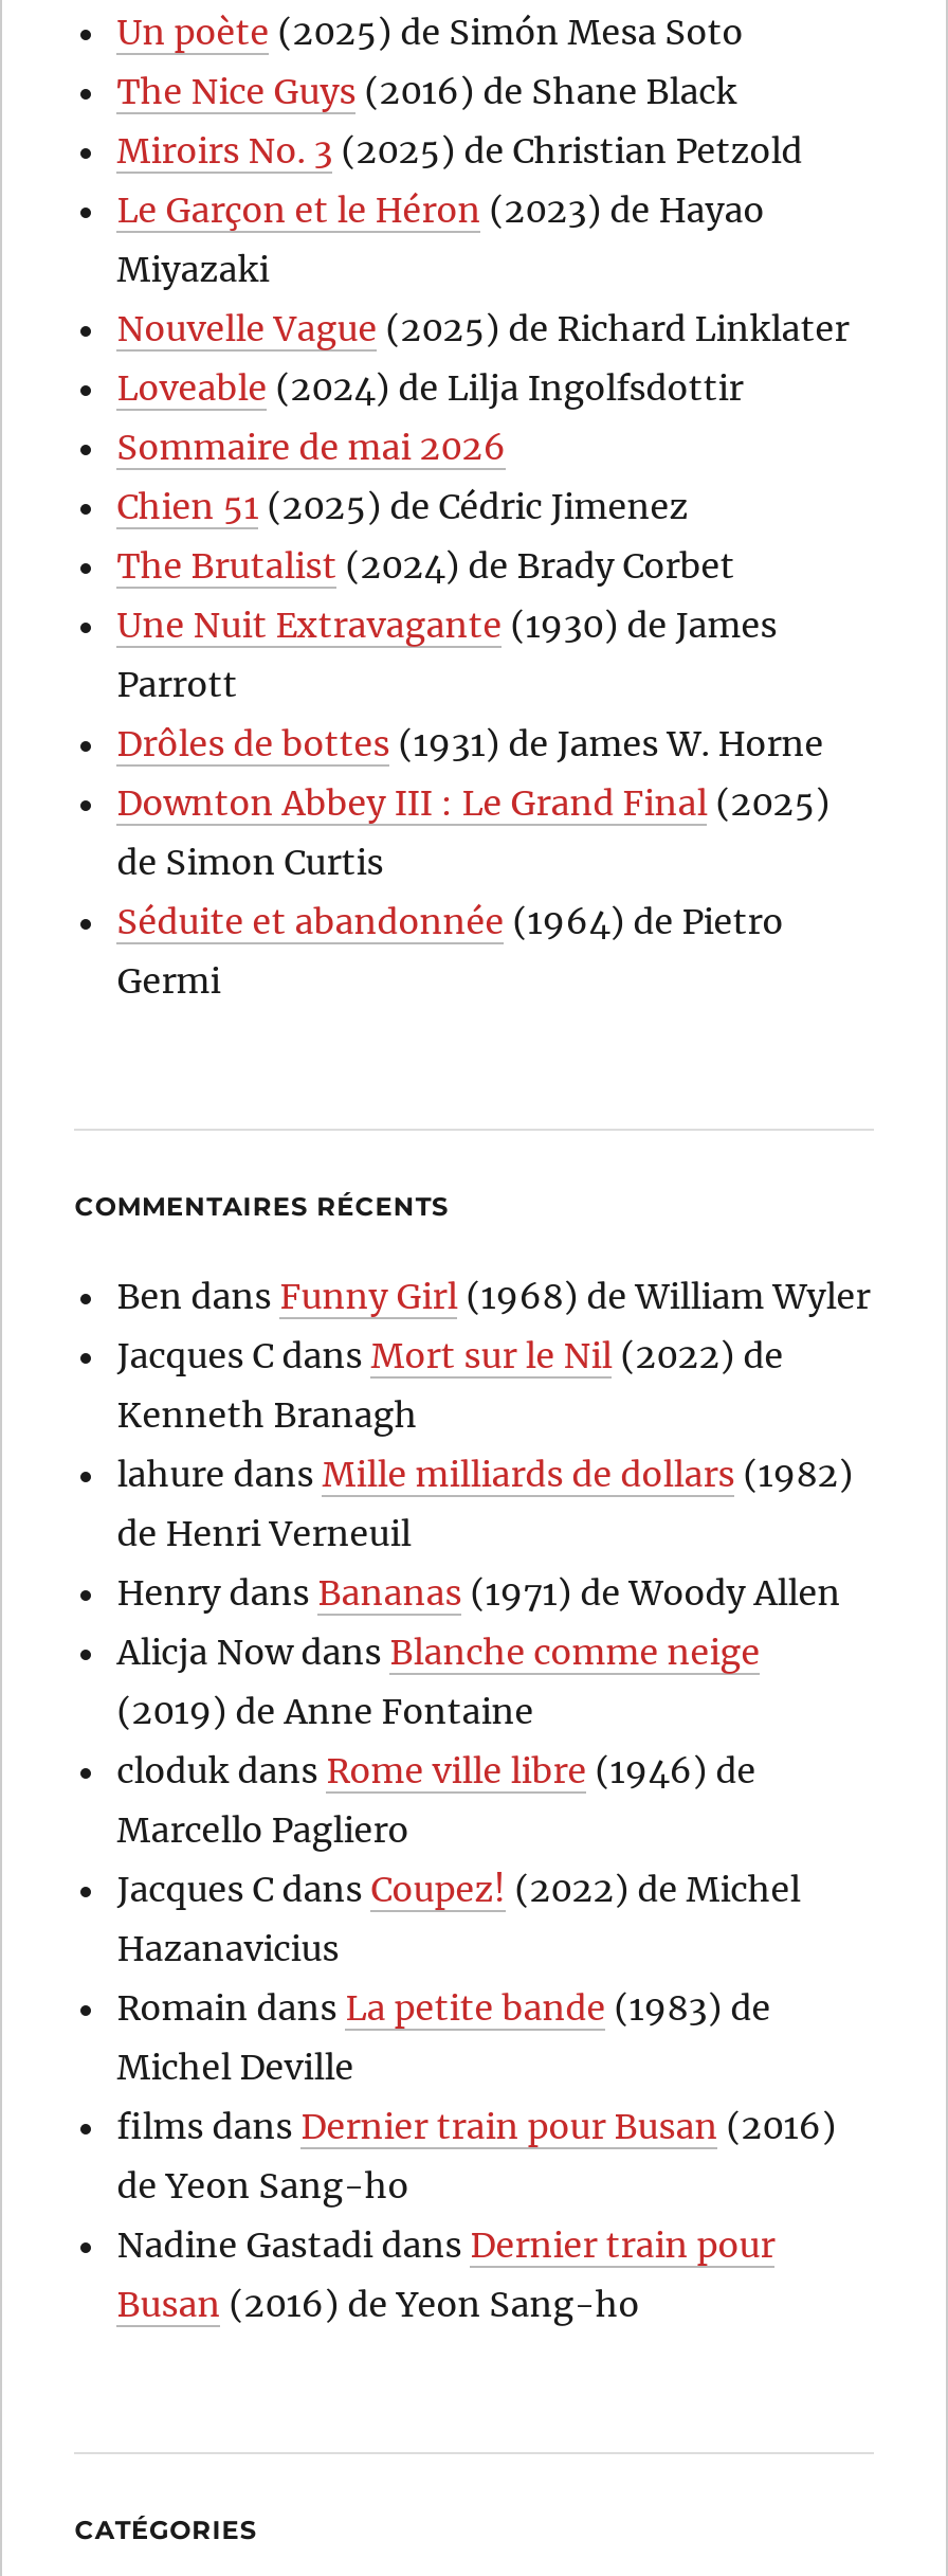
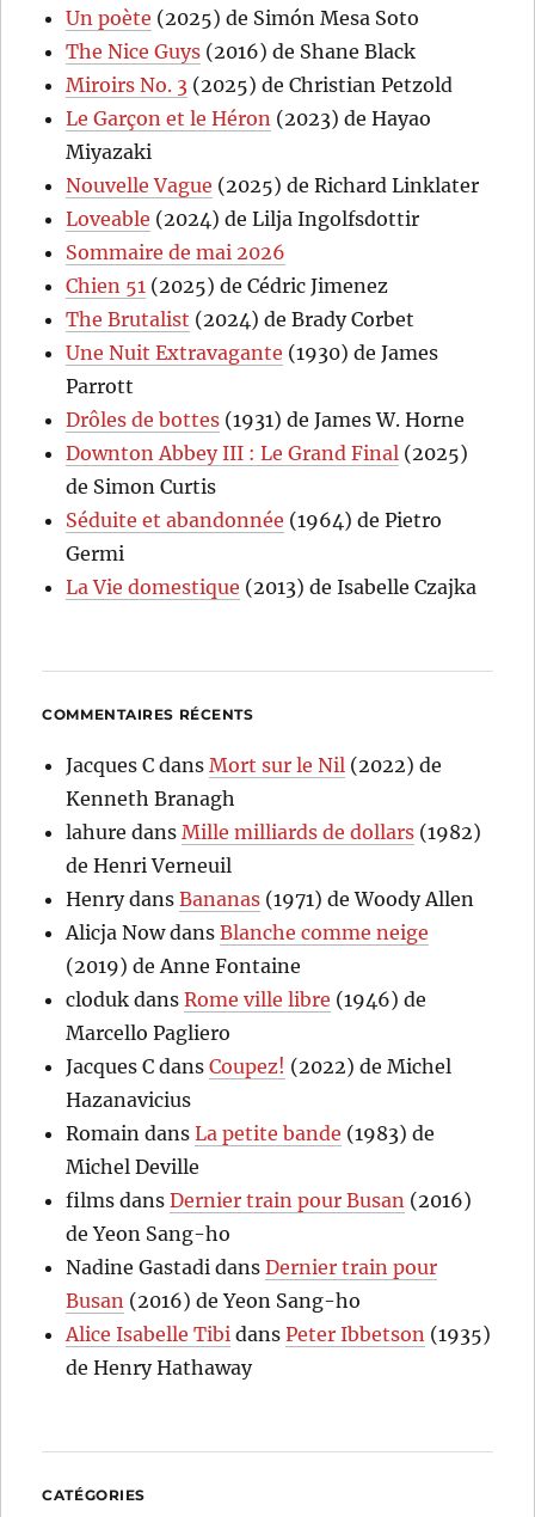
+ La Vie domestique (2013) de Isabelle Czajka

- Ben dans Funny Girl (1968) de William Wyler

+ Alice Isabelle Tibi dans Peter Ibbetson (1935)
+ de Henry Hathaway
